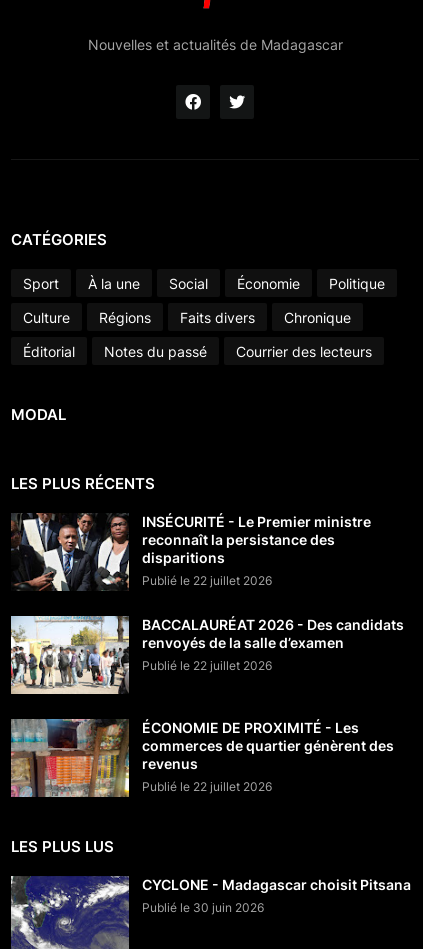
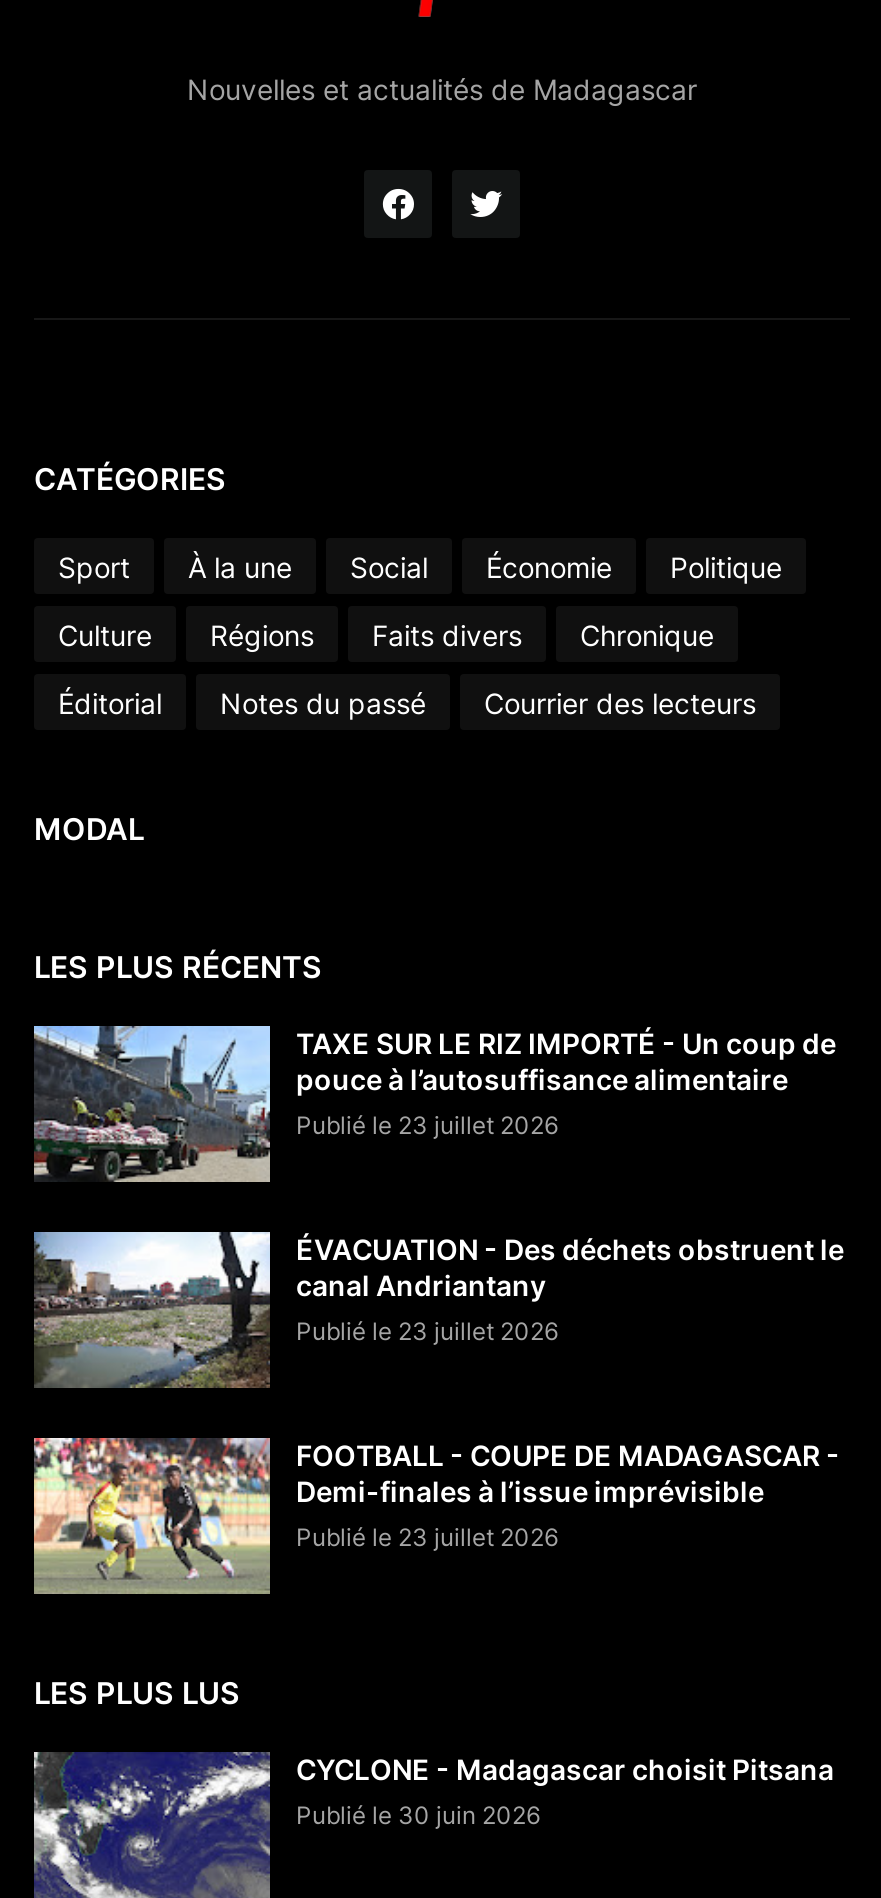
- [image]
- INSÉCURITÉ - Le Premier ministre
- reconnaît la persistance des
- disparitions
- Publié le 22 juillet 2026
+ [image]
+ TAXE SUR LE RIZ IMPORTÉ - Un coup de
+ pouce à l’autosuffisance alimentaire
+ Publié le 23 juillet 2026

- [image]
- BACCALAURÉAT 2026 - Des candidats
- renvoyés de la salle d’examen
- Publié le 22 juillet 2026
+ [image]
+ ÉVACUATION - Des déchets obstruent le
+ canal Andriantany
+ Publié le 23 juillet 2026

- [image]
- ÉCONOMIE DE PROXIMITÉ - Les
- commerces de quartier génèrent des
- revenus
- Publié le 22 juillet 2026
+ [image]
+ FOOTBALL - COUPE DE MADAGASCAR -
+ Demi-finales à l’issue imprévisible
+ Publié le 23 juillet 2026
